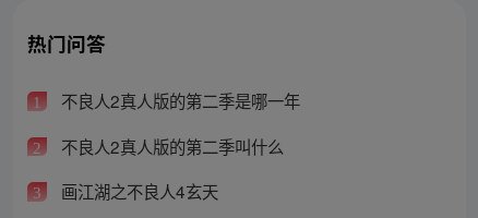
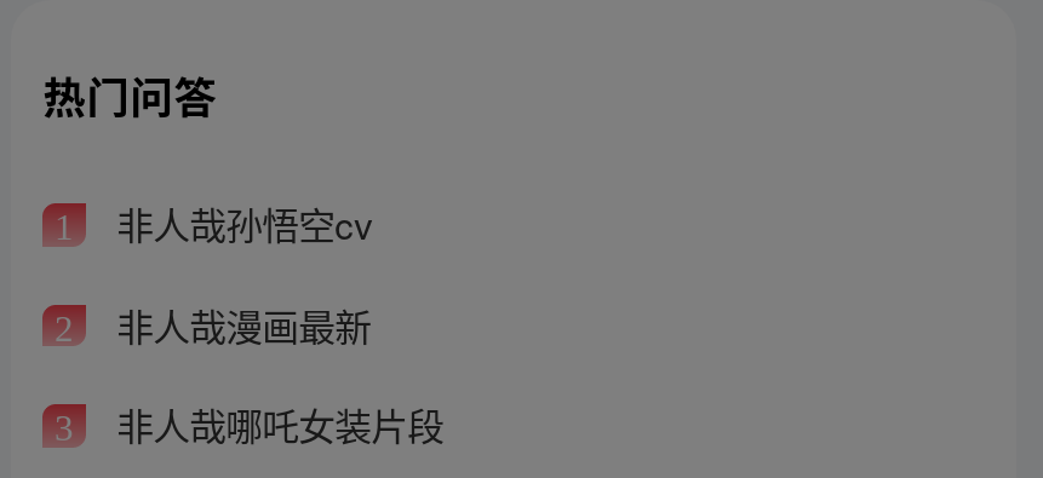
- 不良人2真人版的第二季是哪一年
+ 非人哉孙悟空cv

- 不良人2真人版的第二季叫什么
+ 非人哉漫画最新

- 画江湖之不良人4玄天
+ 非人哉哪吒女装片段
